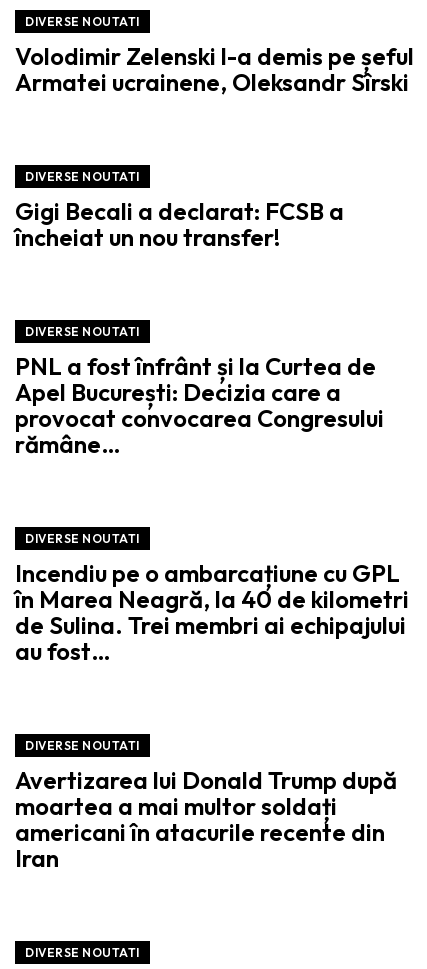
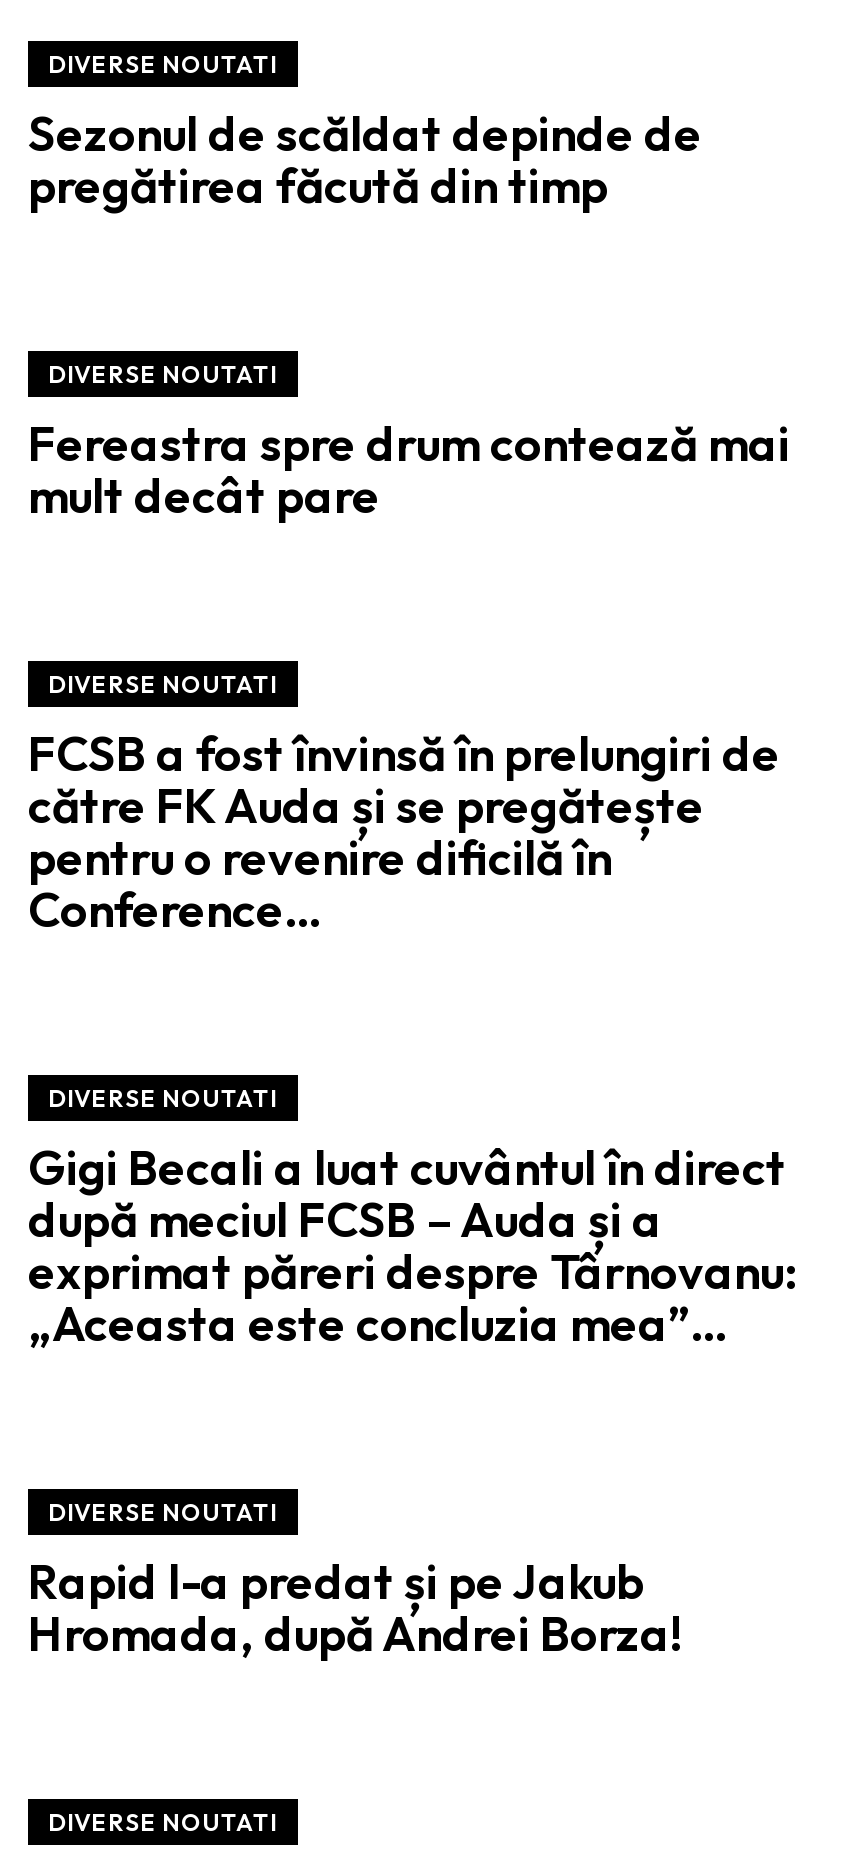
- Volodimir Zelenski l-a demis pe șeful
- Armatei ucrainene, Oleksandr Sîrski
+ Sezonul de scăldat depinde de
+ pregătirea făcută din timp

- Gigi Becali a declarat: FCSB a
- încheiat un nou transfer!
+ Fereastra spre drum contează mai
+ mult decât pare

- PNL a fost înfrânt și la Curtea de
- Apel București: Decizia care a
- provocat convocarea Congresului
- rămâne…
+ FCSB a fost învinsă în prelungiri de
+ către FK Auda și se pregătește
+ pentru o revenire dificilă în
+ Conference…

- Incendiu pe o ambarcațiune cu GPL
- în Marea Neagră, la 40 de kilometri
- de Sulina. Trei membri ai echipajului
- au fost…
+ Gigi Becali a luat cuvântul în direct
+ după meciul FCSB – Auda și a
+ exprimat păreri despre Târnovanu:
+ „Aceasta este concluzia mea”…

- Avertizarea lui Donald Trump după
- moartea a mai multor soldați
- americani în atacurile recente din
- Iran
+ Rapid l-a predat și pe Jakub
+ Hromada, după Andrei Borza!
